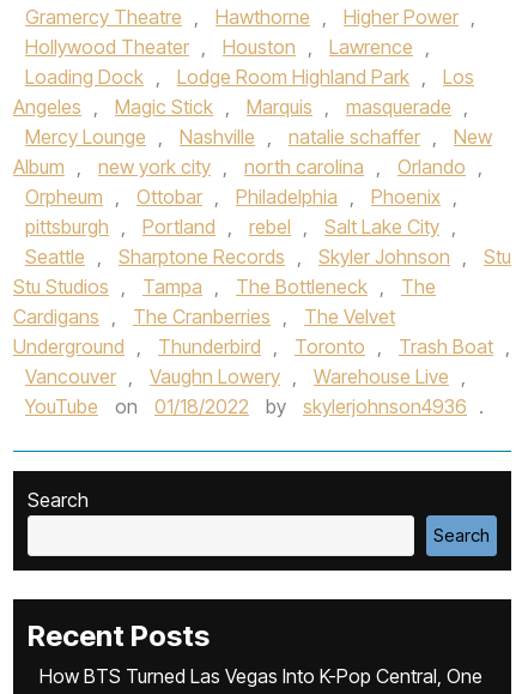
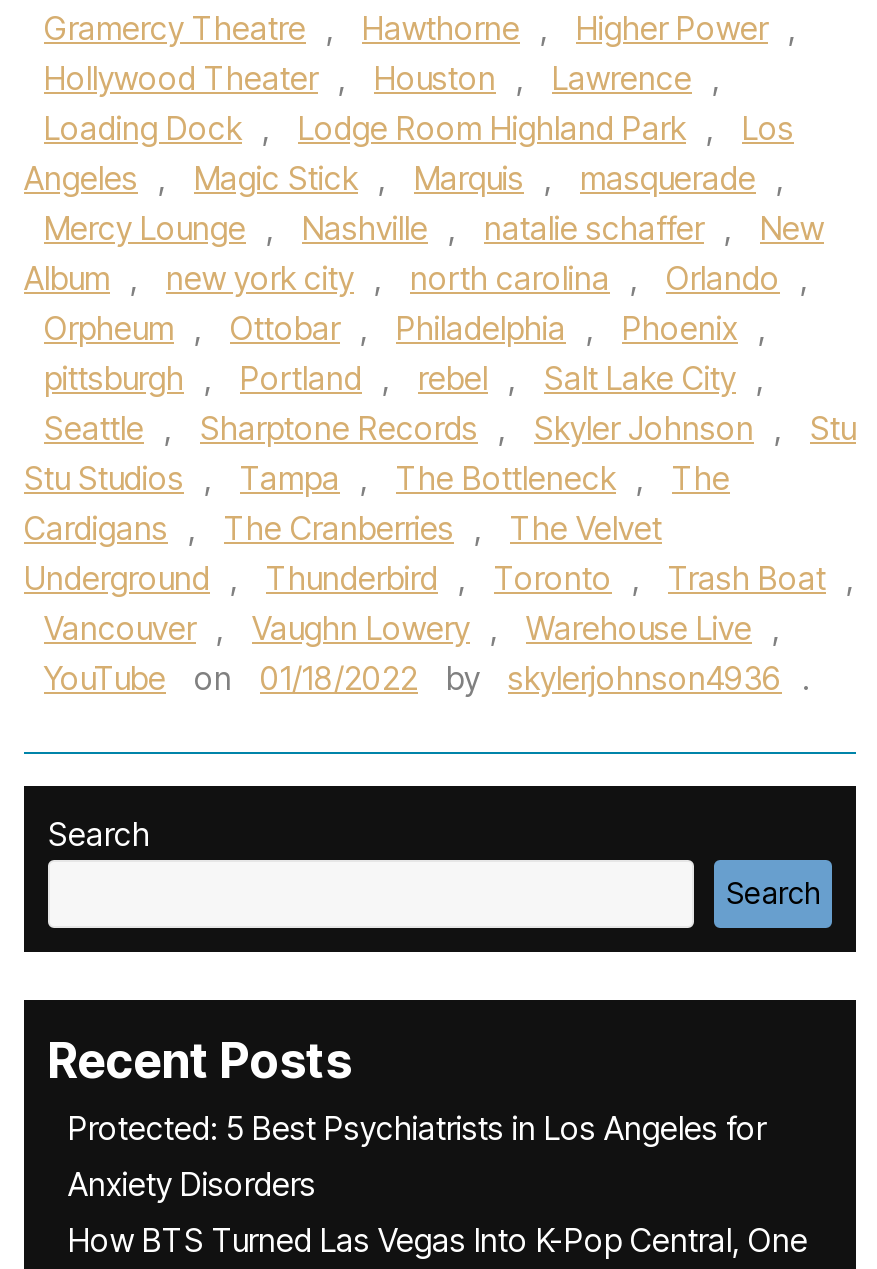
+ Protected: 5 Best Psychiatrists in Los Angeles for
+ Anxiety Disorders
